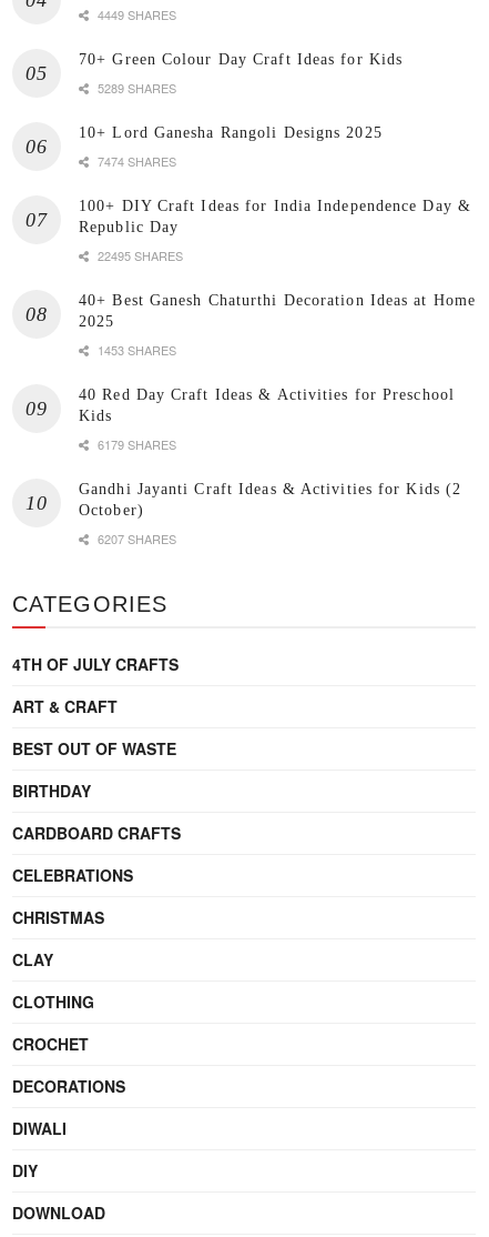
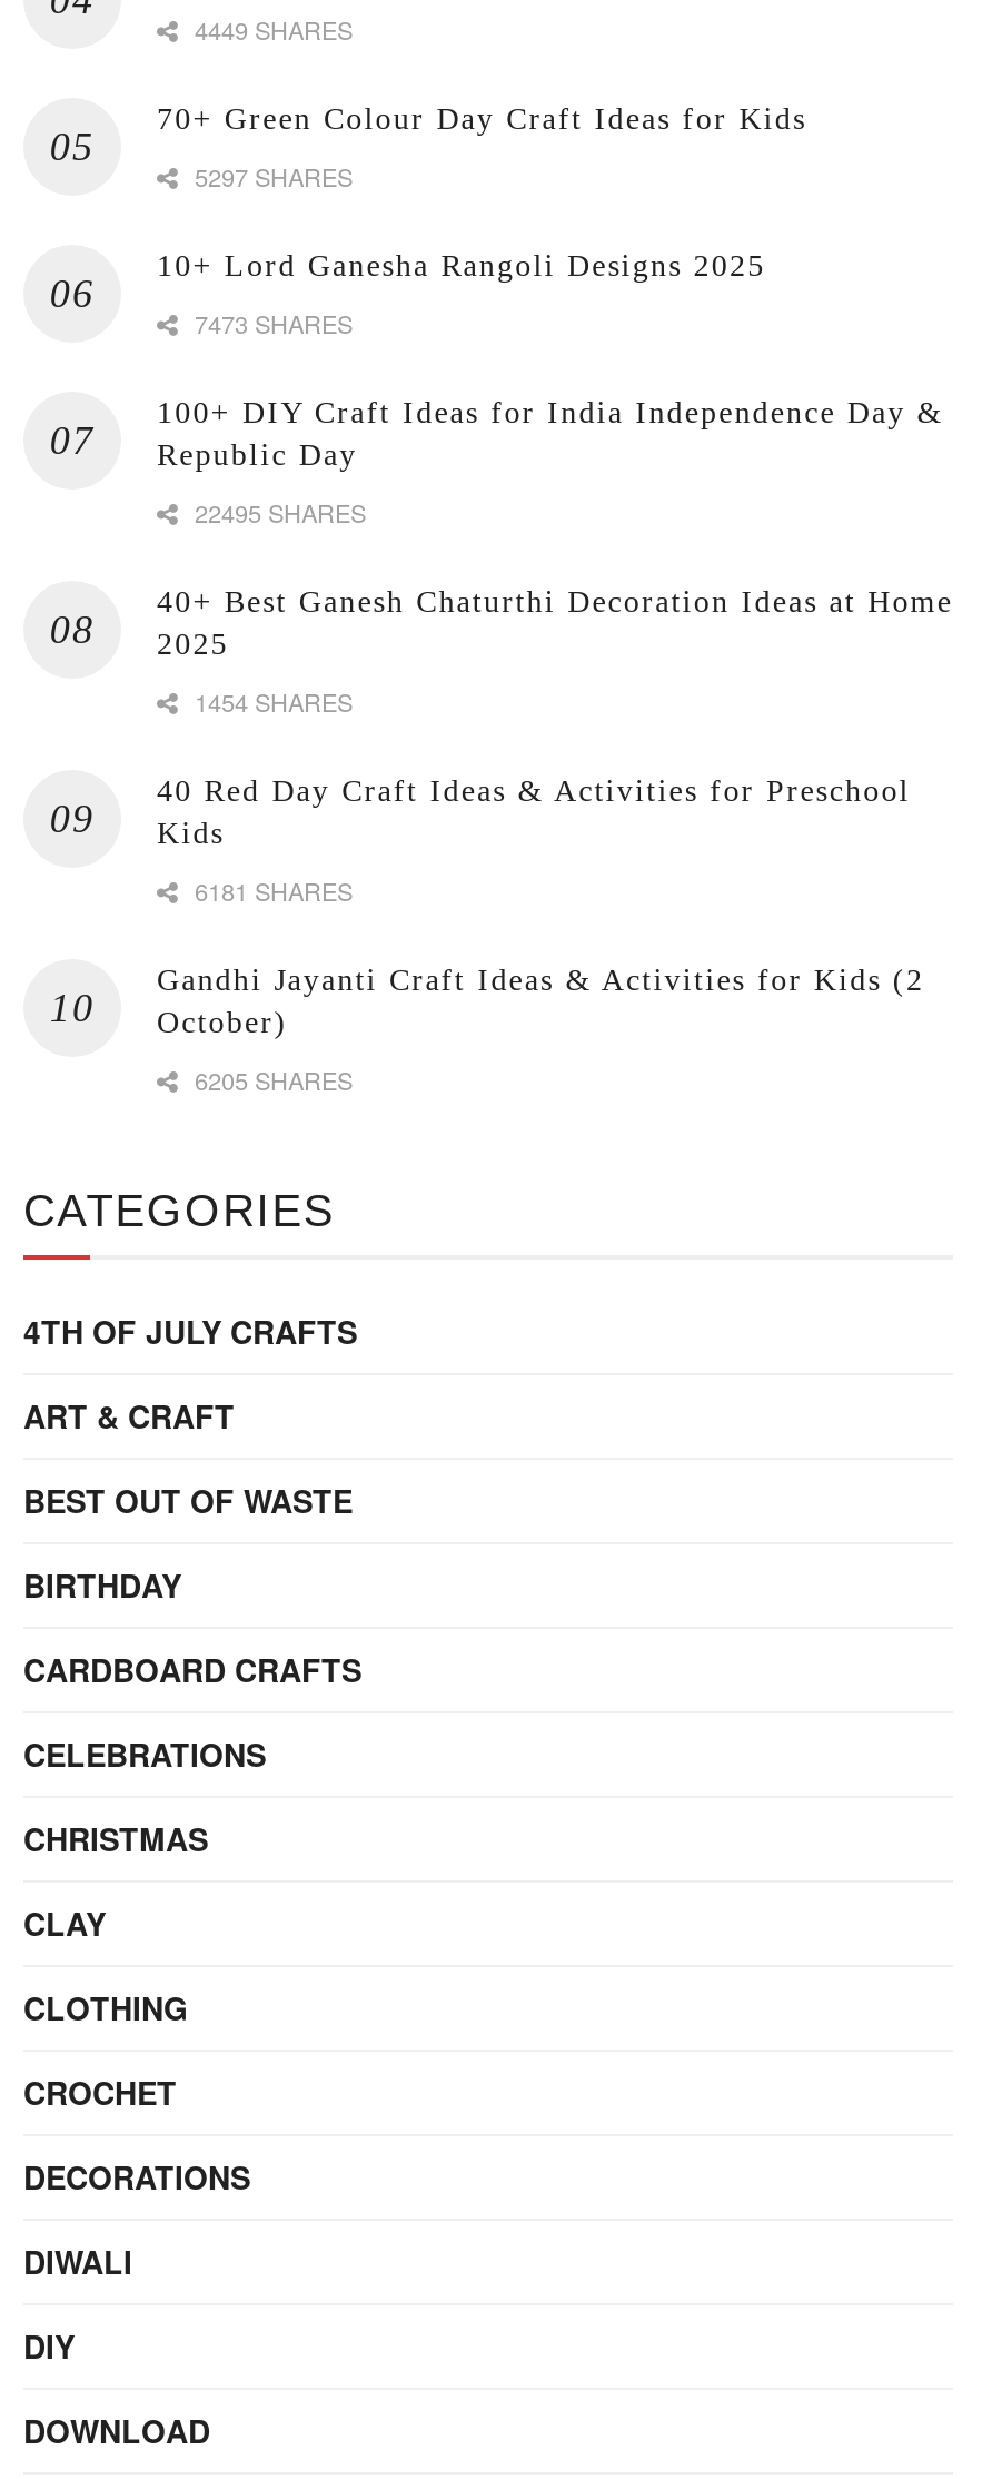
- 5289 SHARES
+ 5297 SHARES

- 7474 SHARES
+ 7473 SHARES

- 1453 SHARES
+ 1454 SHARES

- 6179 SHARES
+ 6181 SHARES

- 6207 SHARES
+ 6205 SHARES
